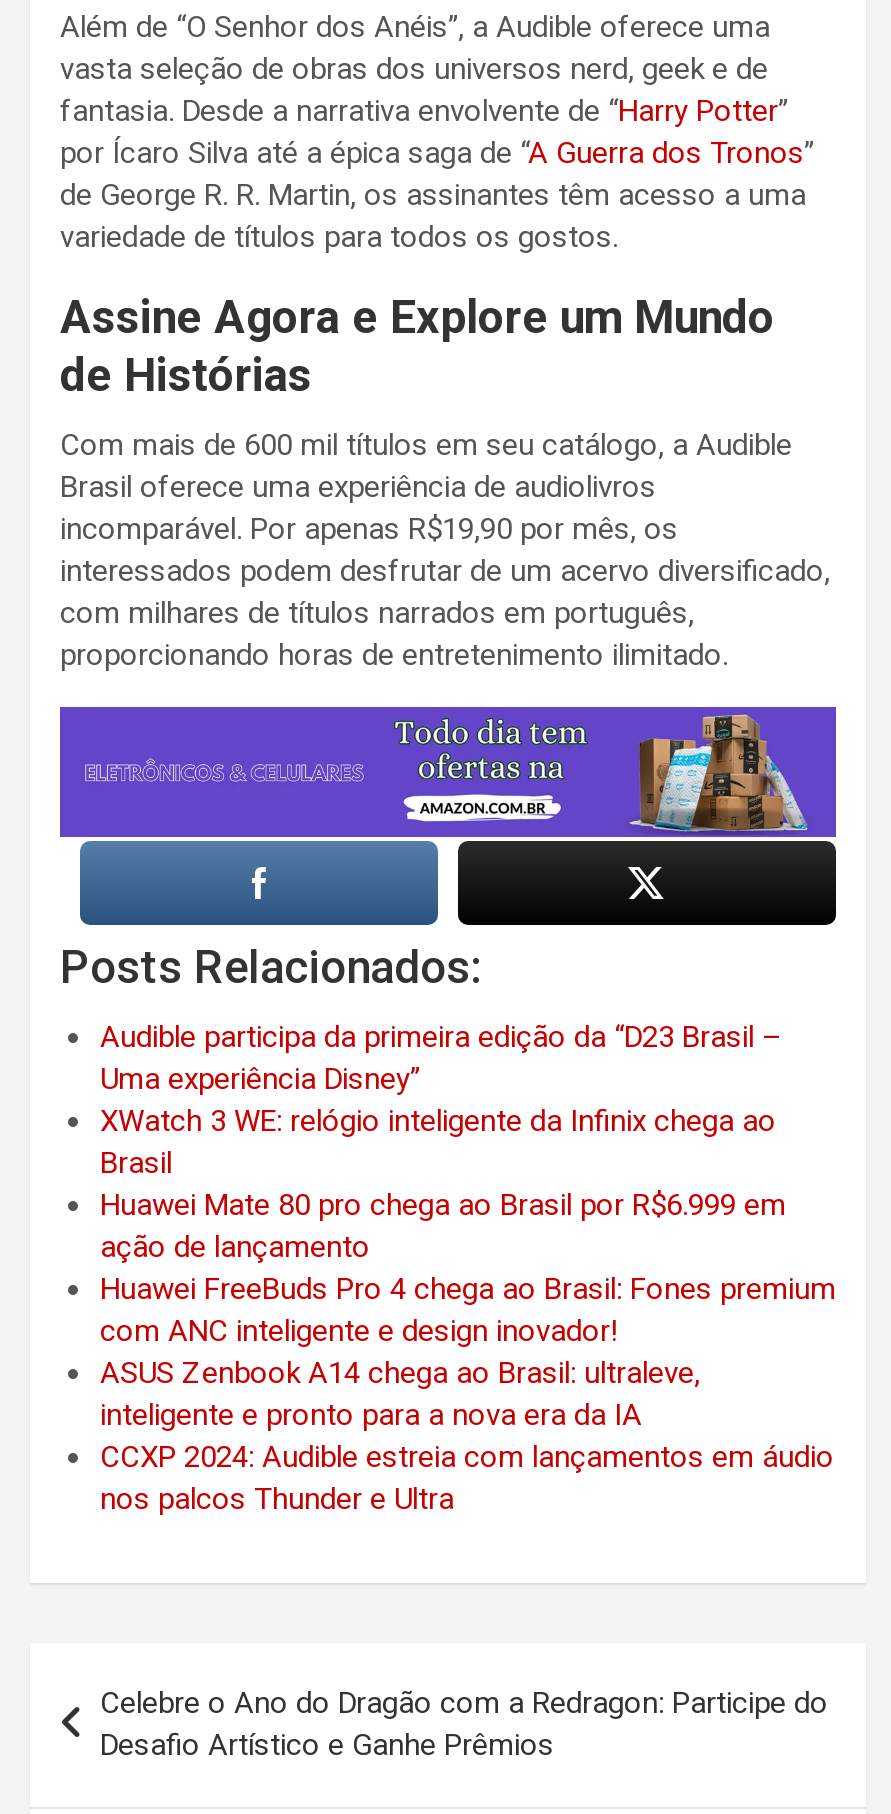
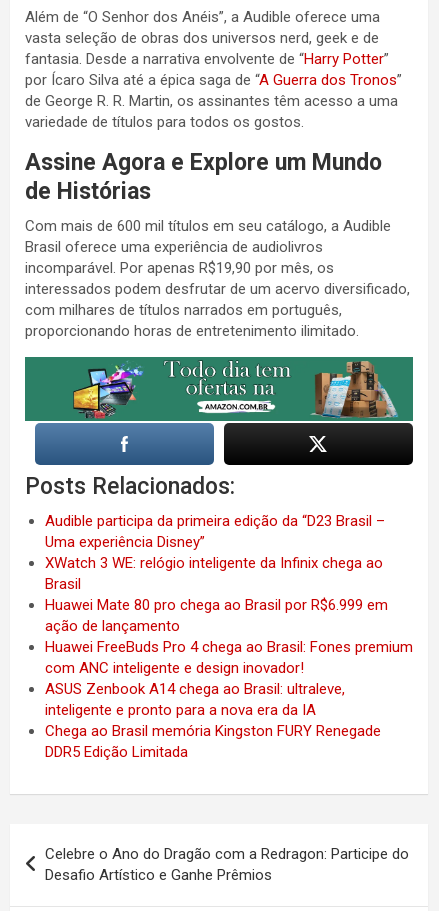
- [image]
+ [image]

- CCXP 2024: Audible estreia com lançamentos em áudio
- nos palcos Thunder e Ultra
+ Chega ao Brasil memória Kingston FURY Renegade
+ DDR5 Edição Limitada
